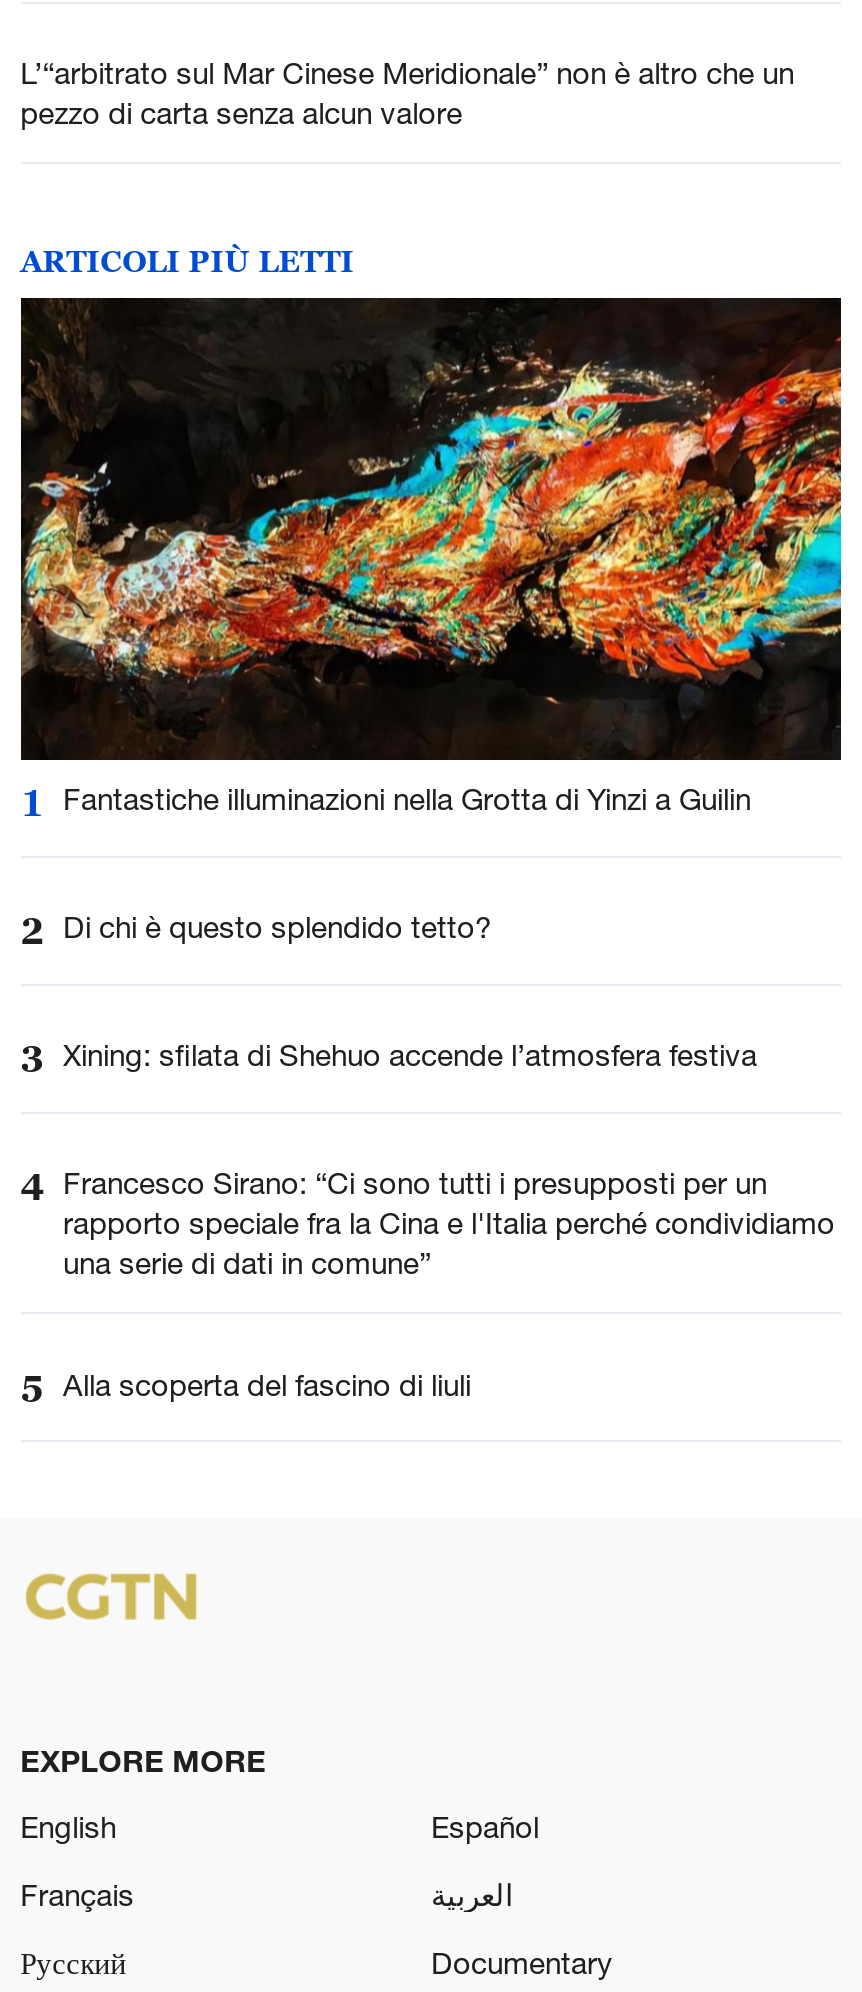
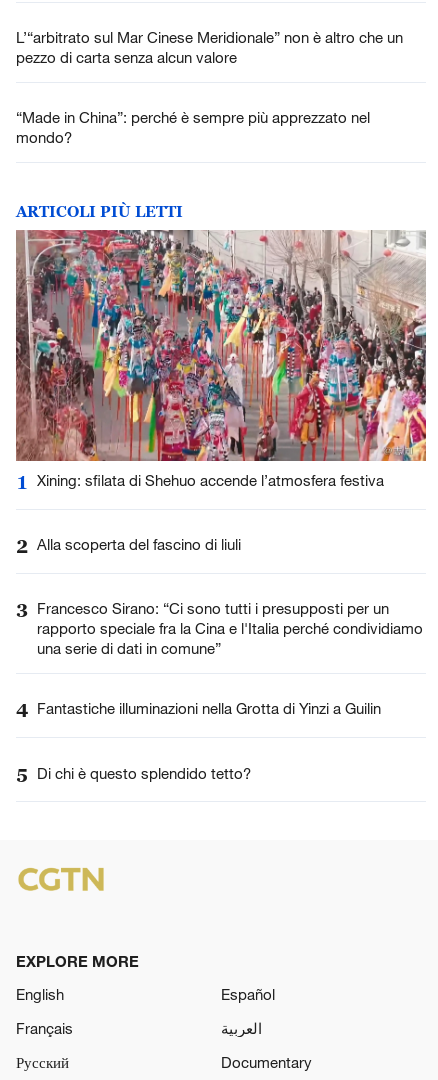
+ “Made in China”: perché è sempre più apprezzato nel
+ mondo?

- [image]
- 1 Fantastiche illuminazioni nella Grotta di Yinzi a Guilin
- 2 Di chi è questo splendido tetto?
- 3 Xining: sfilata di Shehuo accende l’atmosfera festiva
- 4 Francesco Sirano: “Ci sono tutti i presupposti per un
+ [image]
+ 1 Xining: sfilata di Shehuo accende l’atmosfera festiva
+ 2 Alla scoperta del fascino di liuli
+ 3 Francesco Sirano: “Ci sono tutti i presupposti per un

- 5 Alla scoperta del fascino di liuli
+ 4 Fantastiche illuminazioni nella Grotta di Yinzi a Guilin
+ 5 Di chi è questo splendido tetto?
